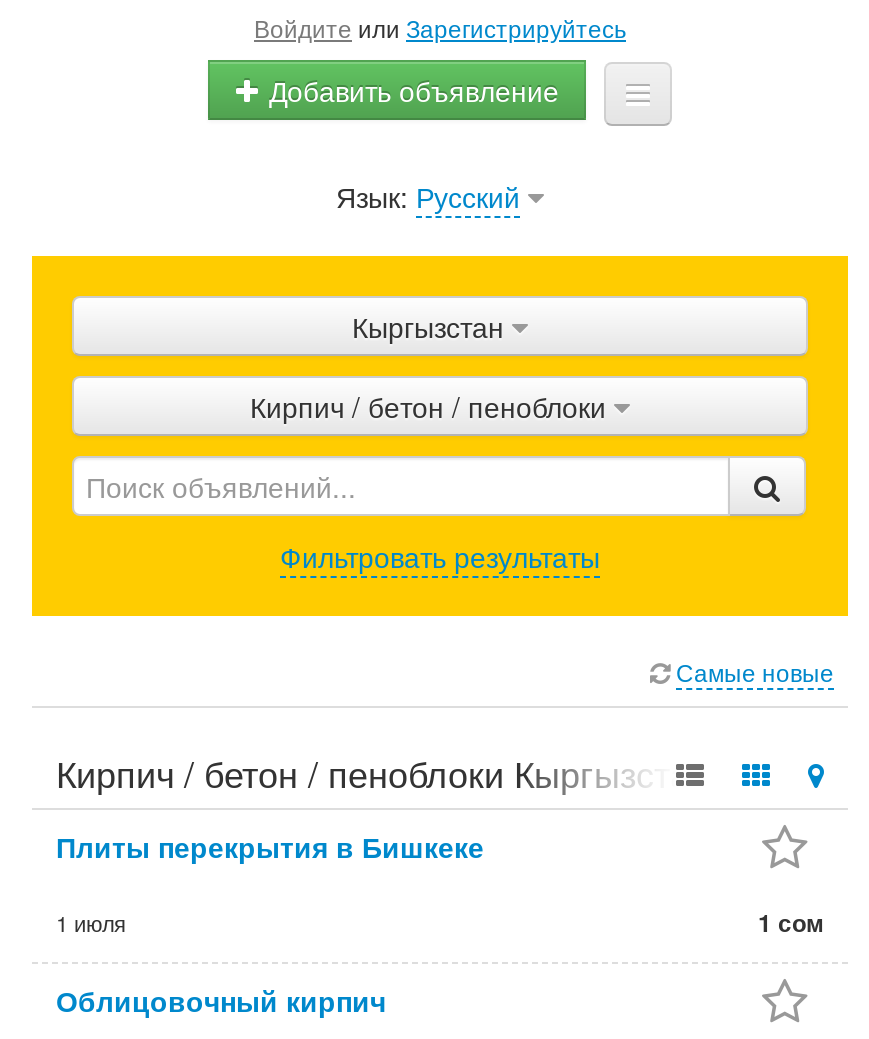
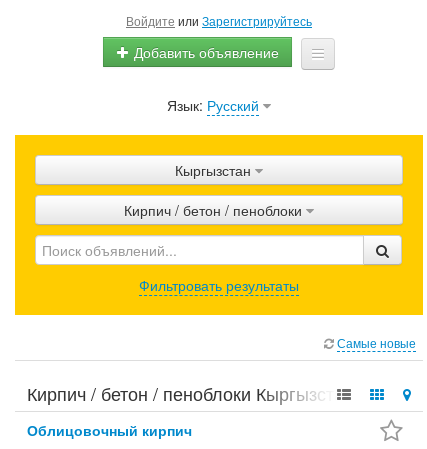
- Плиты перекрытия в Бишкеке
- 1 июля
- 1 сом
